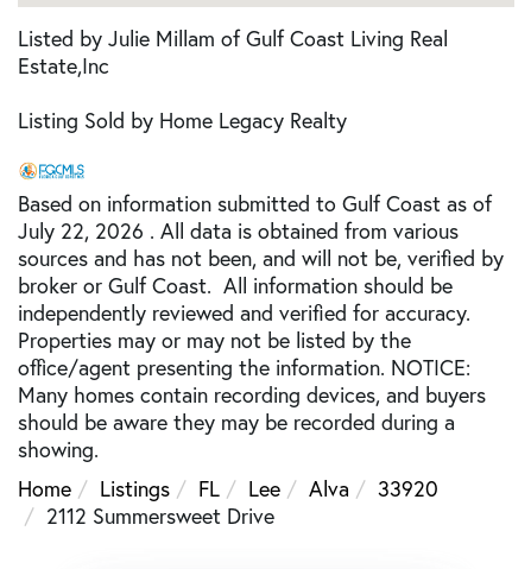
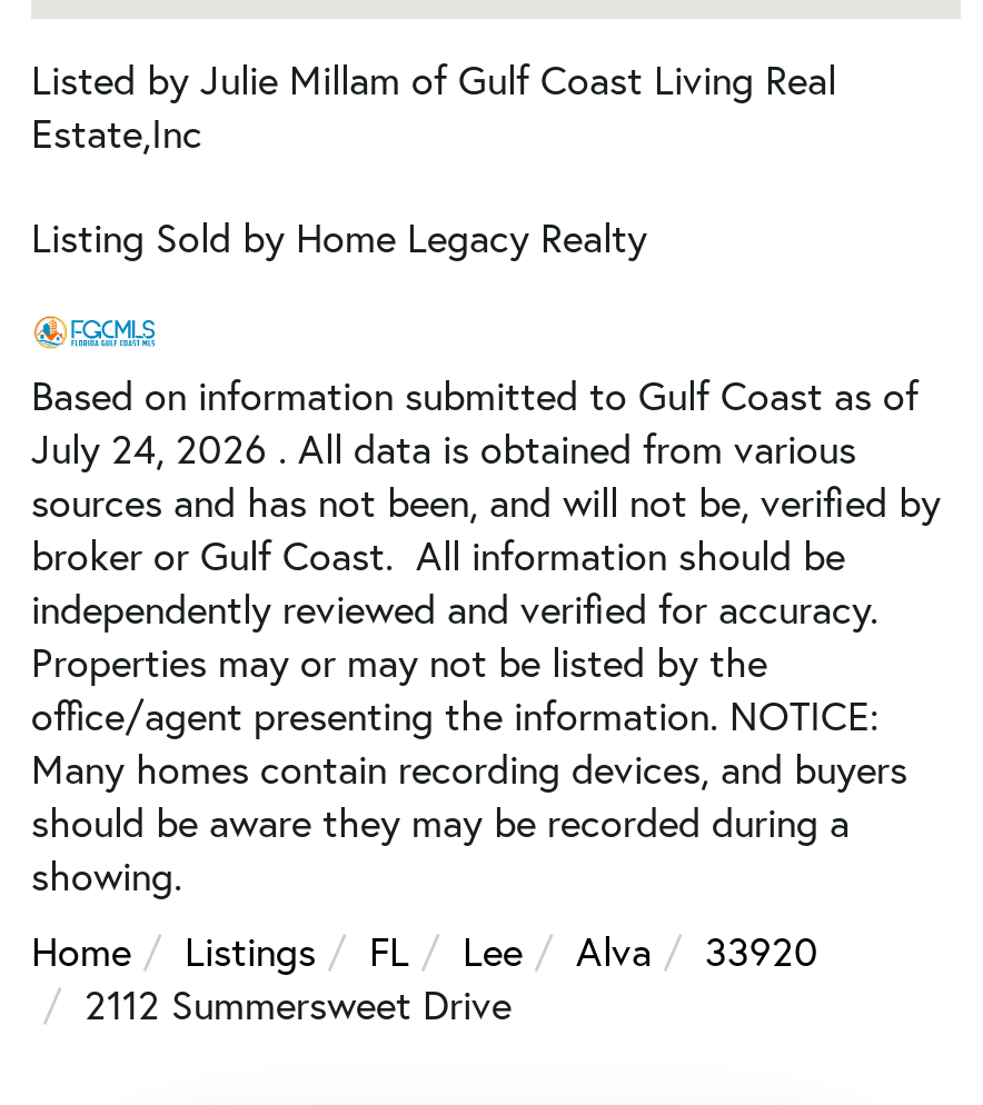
- July 22, 2026 . All data is obtained from various
+ July 24, 2026 . All data is obtained from various
